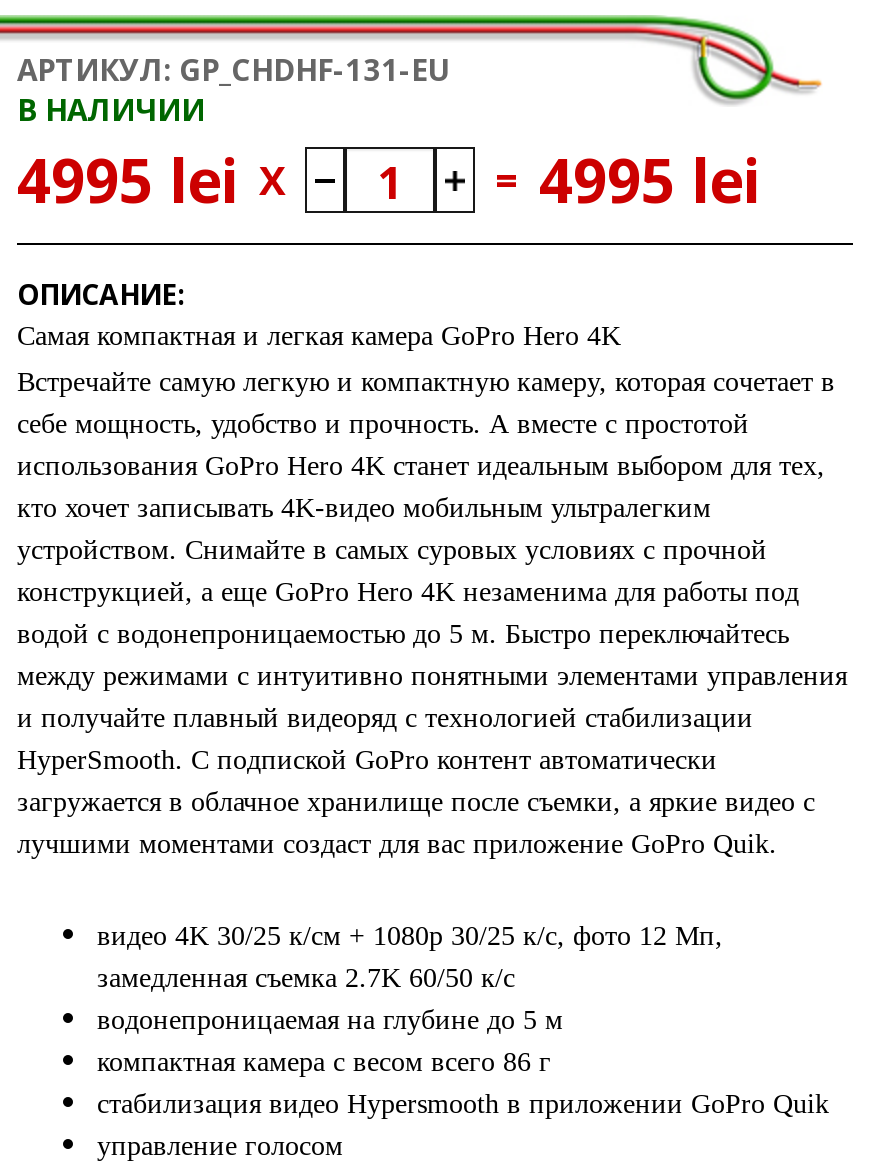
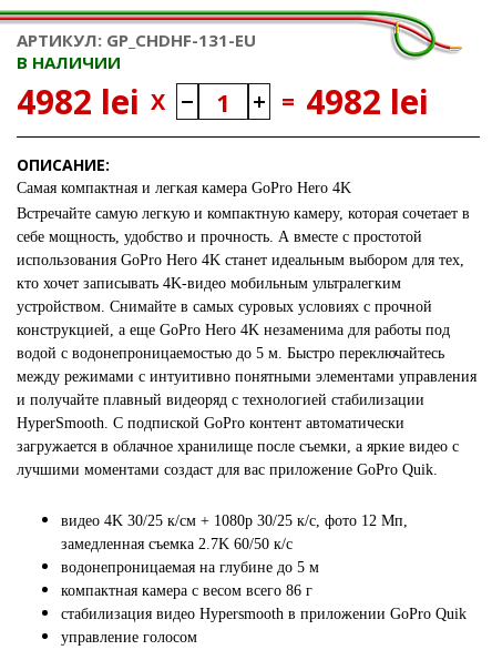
- 4995 lei X
+ 4982 lei X

- = 4995 lei
+ = 4982 lei
